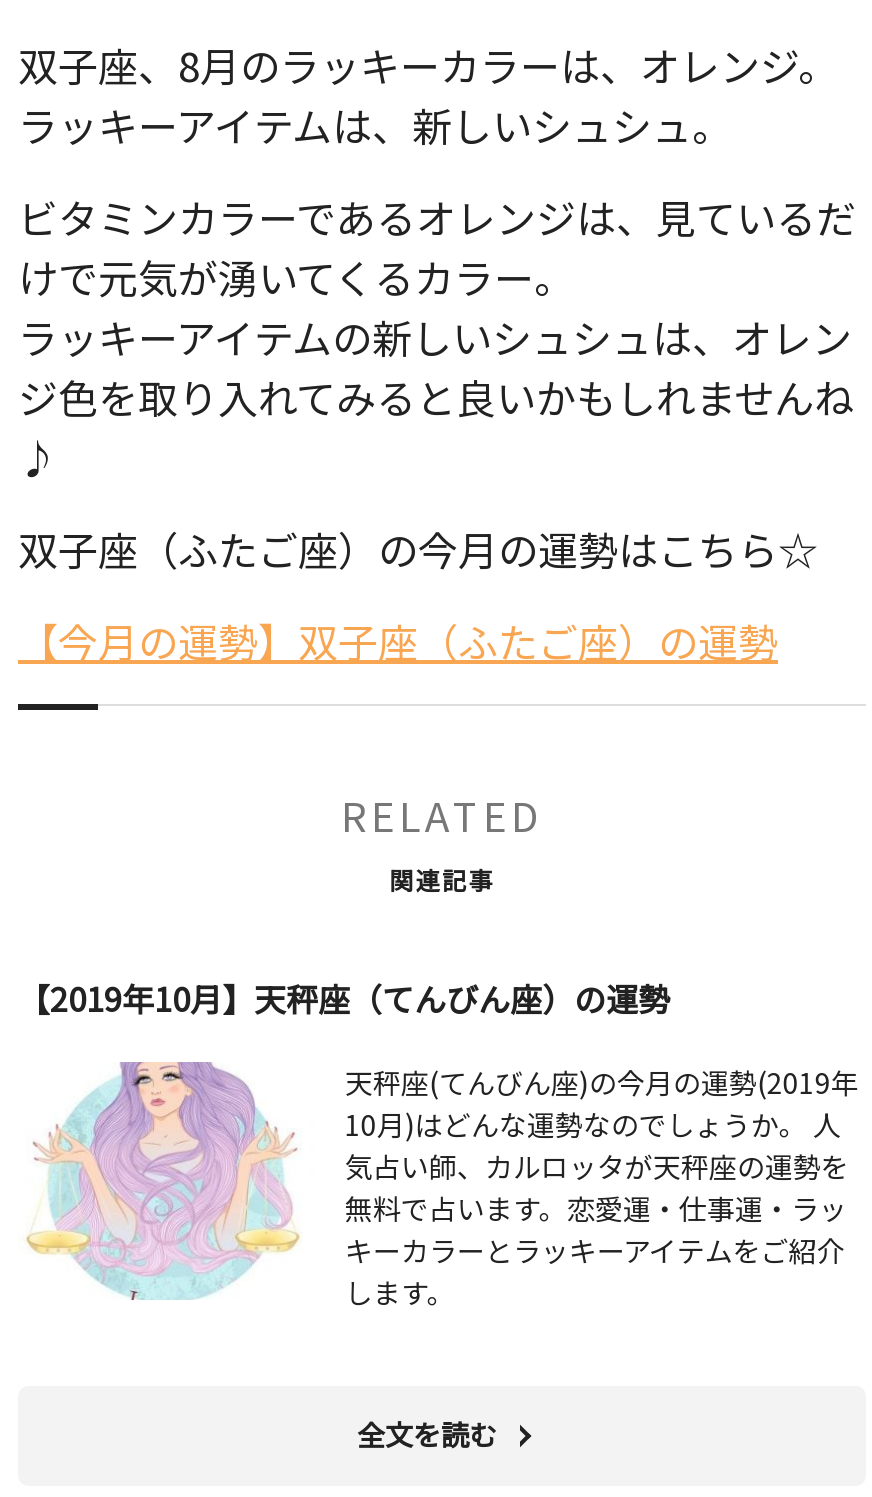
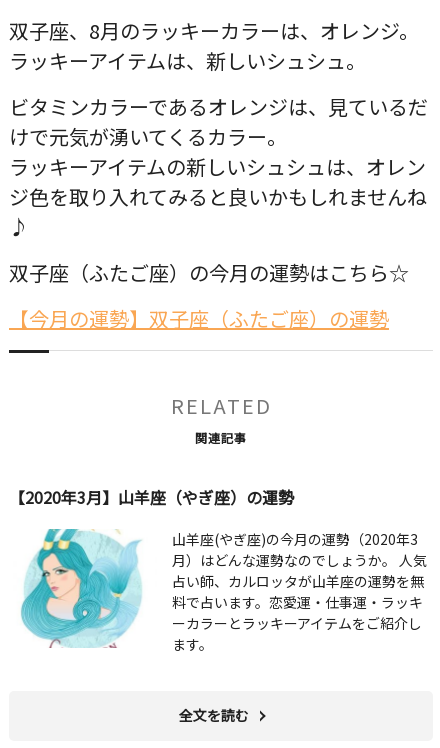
- 【2019年10月】天秤座（てんびん座）の運勢
+ 【2020年3月】山羊座（やぎ座）の運勢

- [image]
- 天秤座(てんびん座)の今月の運勢(2019年
- 10月)はどんな運勢なのでしょうか。 人
- 気占い師、カルロッタが天秤座の運勢を
- 無料で占います。恋愛運・仕事運・ラッ
- キーカラーとラッキーアイテムをご紹介
- します。
+ [image]
+ 山羊座(やぎ座)の今月の運勢（2020年3
+ 月）はどんな運勢なのでしょうか。 人気
+ 占い師、カルロッタが山羊座の運勢を無
+ 料で占います。恋愛運・仕事運・ラッキ
+ ーカラーとラッキーアイテムをご紹介し
+ ます。
